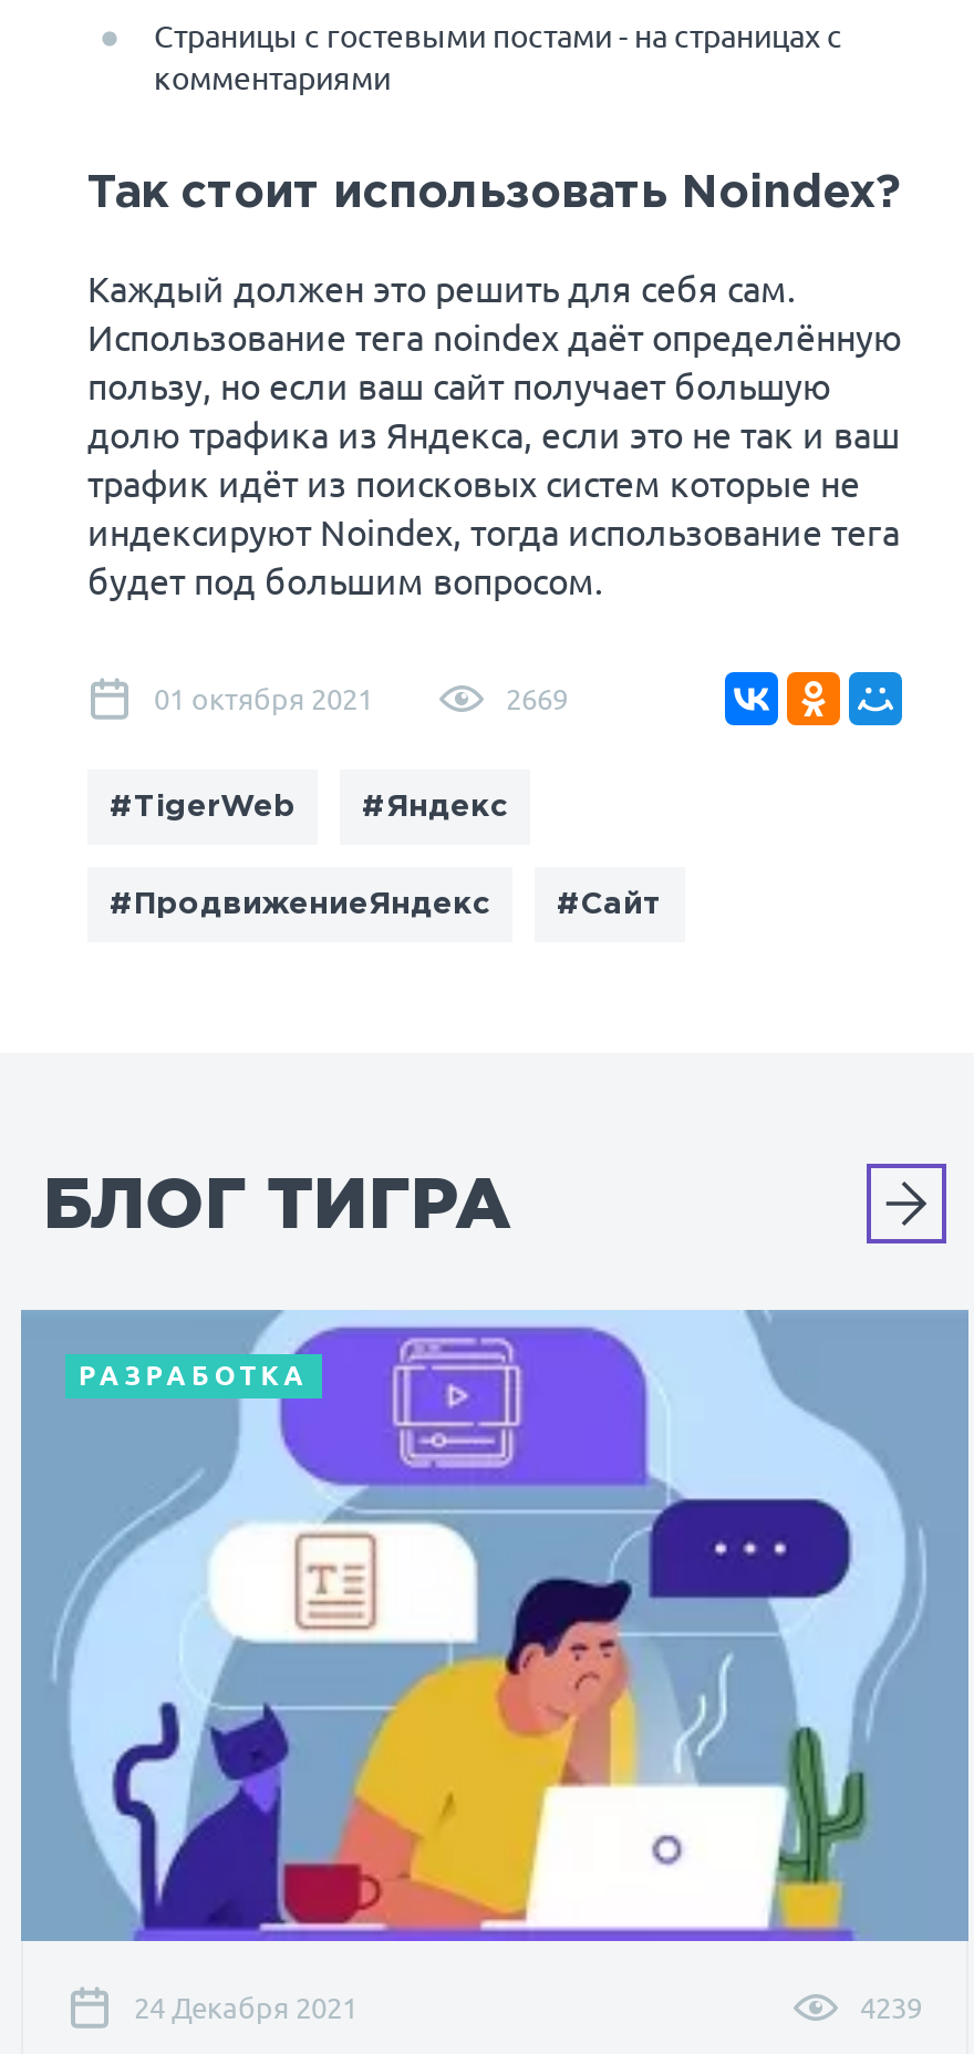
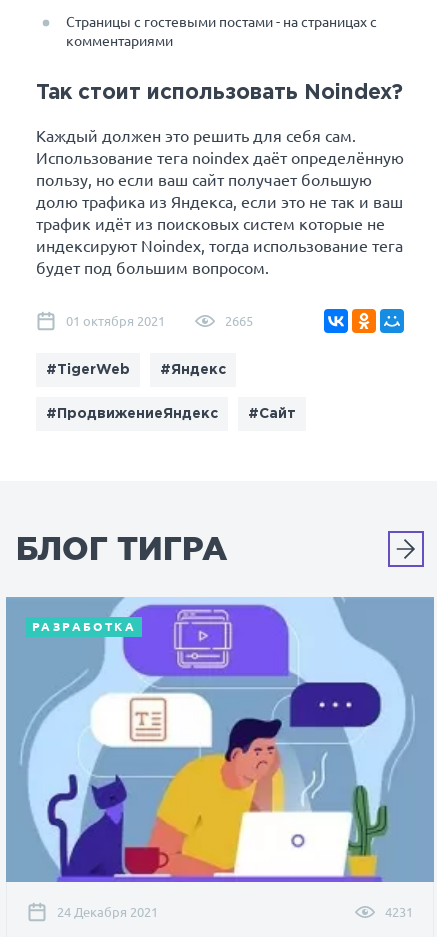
- 2669
+ 2665

- 4239
+ 4231
